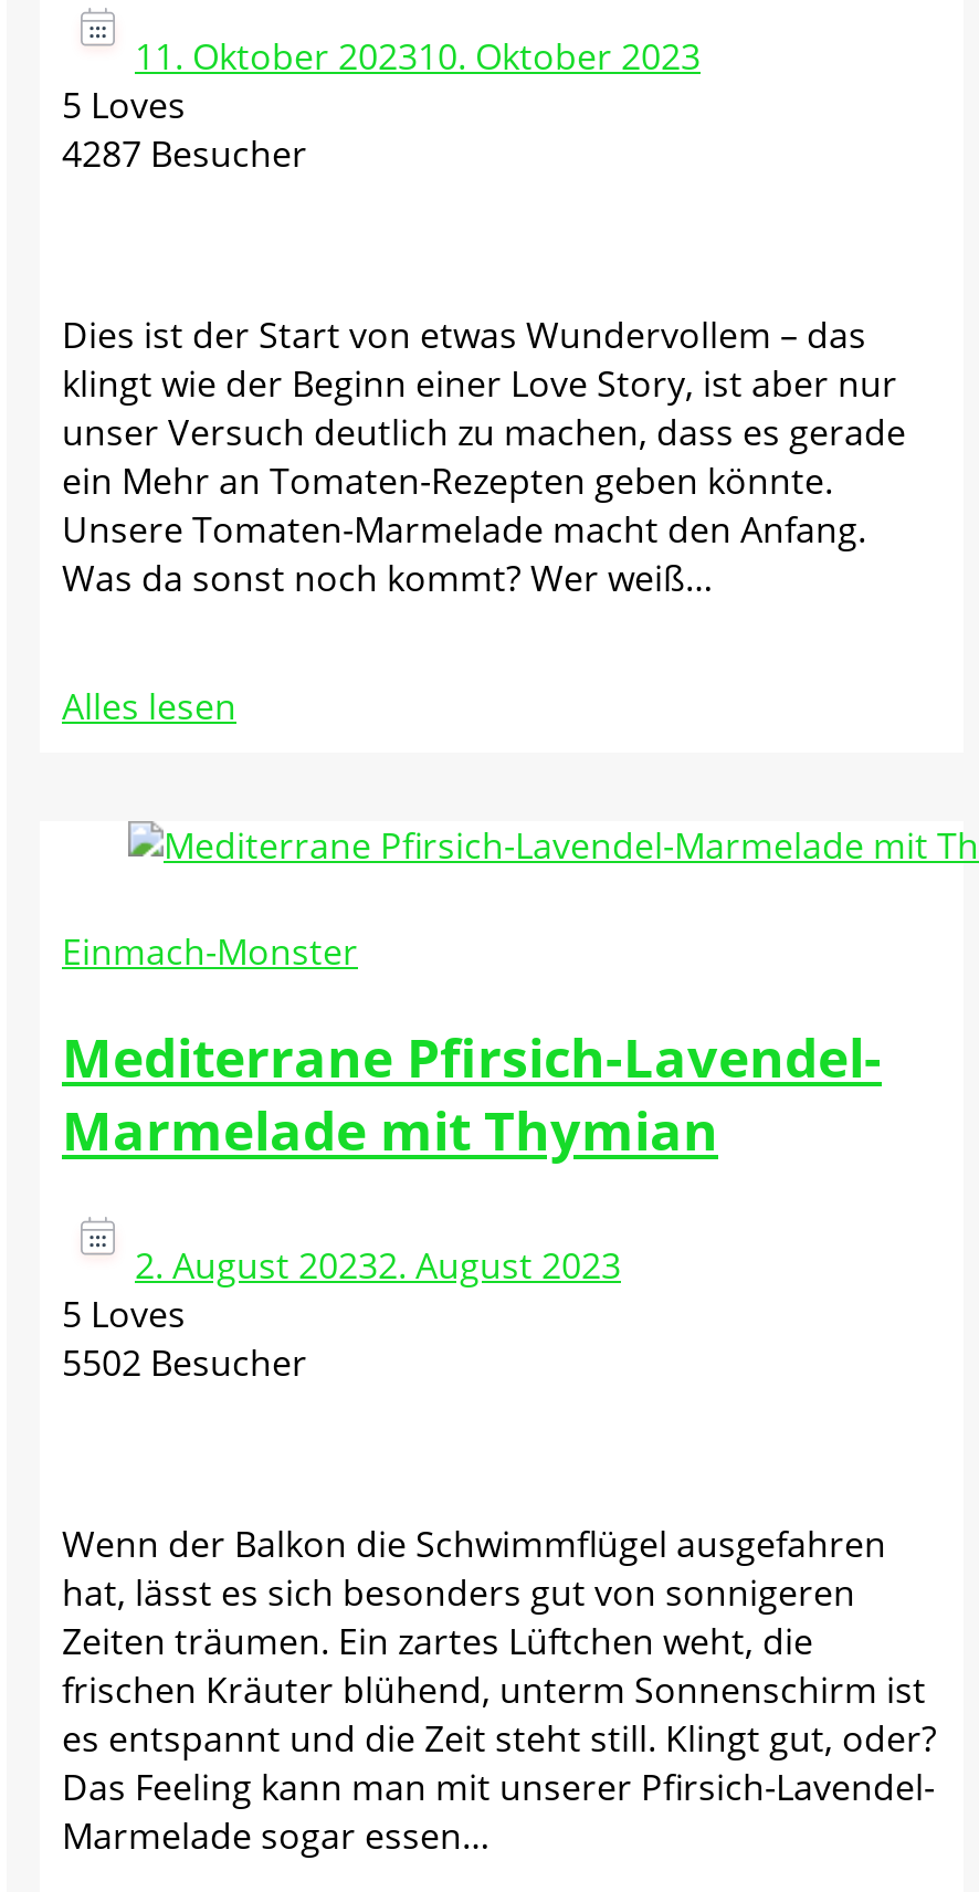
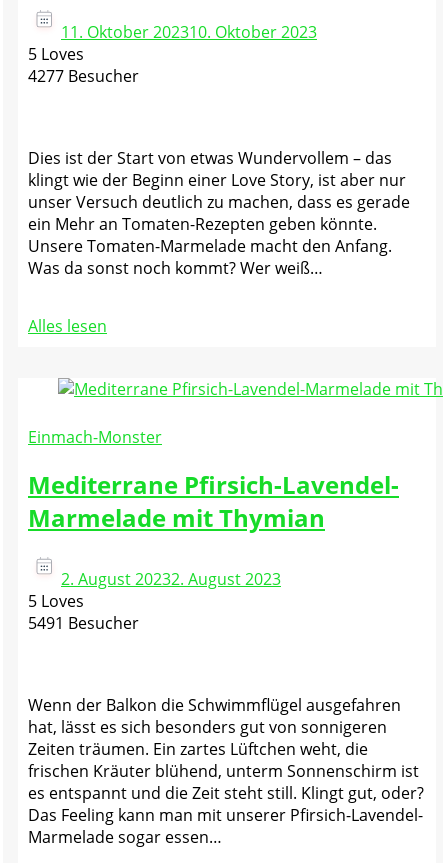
- 4287 Besucher
+ 4277 Besucher

- 5502 Besucher
+ 5491 Besucher
